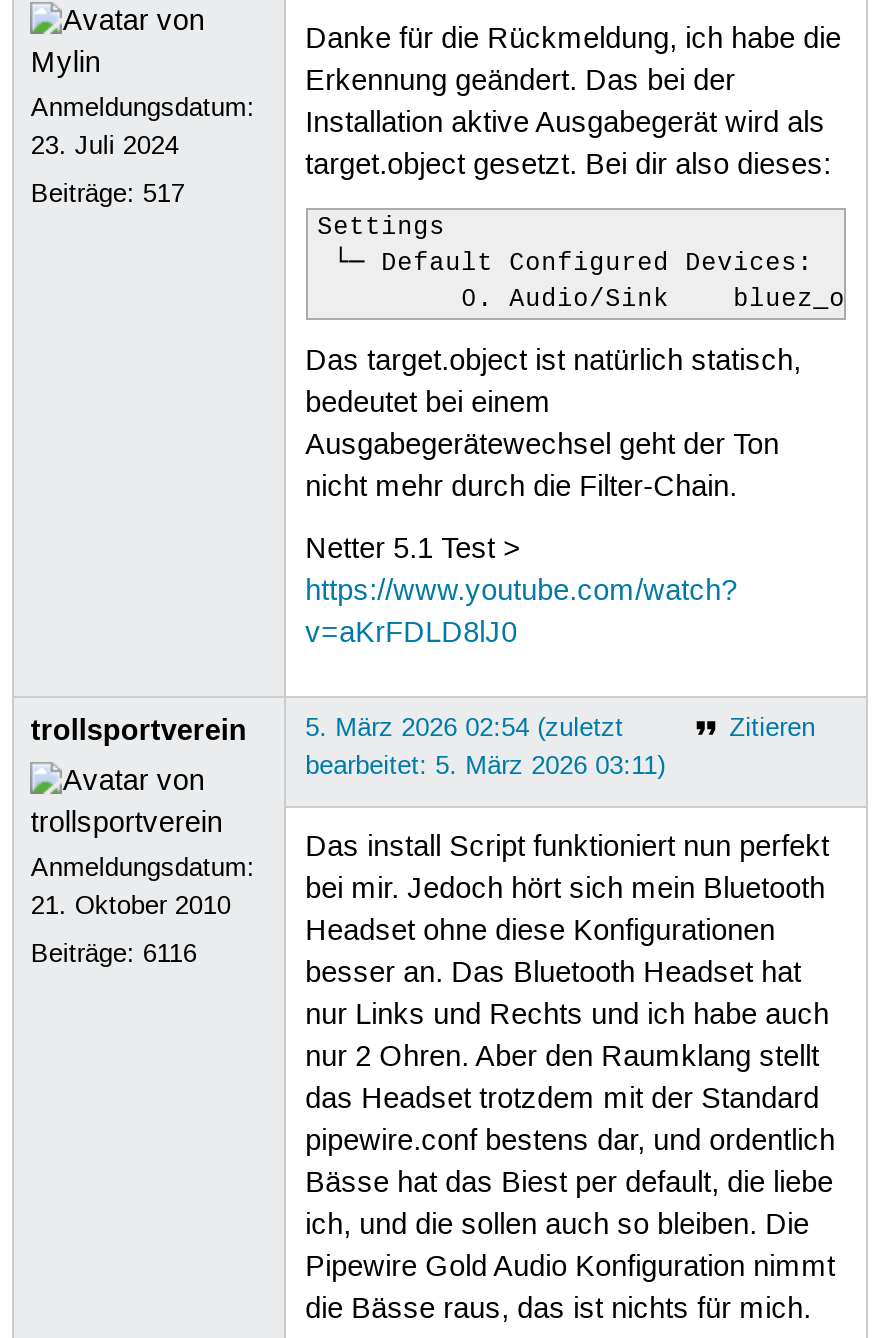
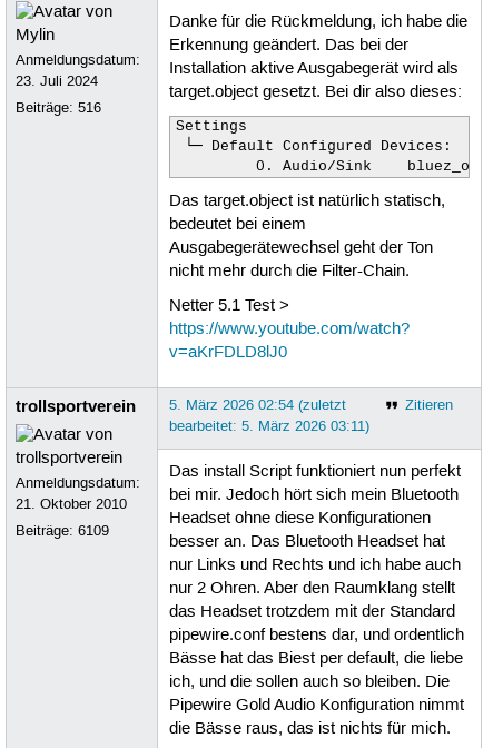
- Beiträge: 517
+ Beiträge: 516

- Beiträge: 6116
+ Beiträge: 6109
